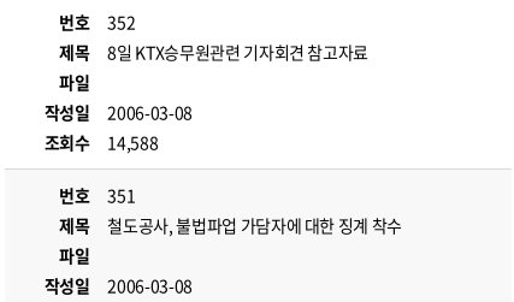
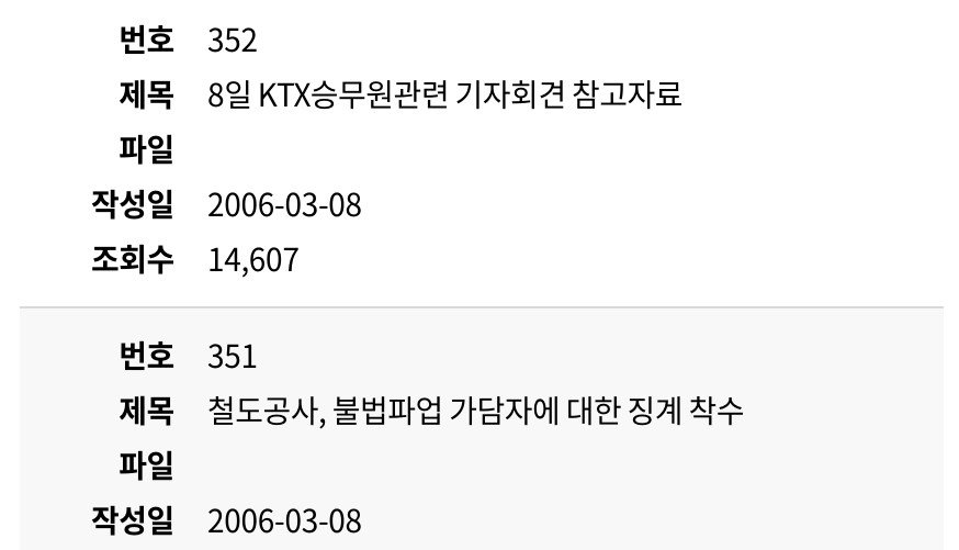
- 조회수 14,588
+ 조회수 14,607
